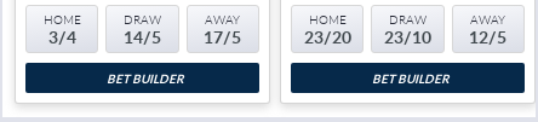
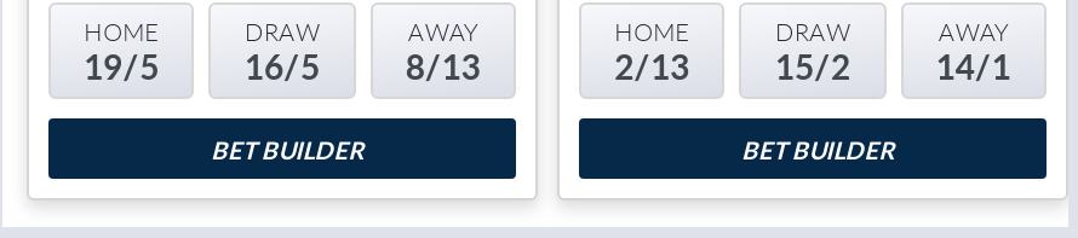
- 3/4
+ 19/5

- 14/5
+ 16/5

- 17/5
+ 8/13

- 23/20
+ 2/13

- 23/10
+ 15/2

- 12/5
+ 14/1
